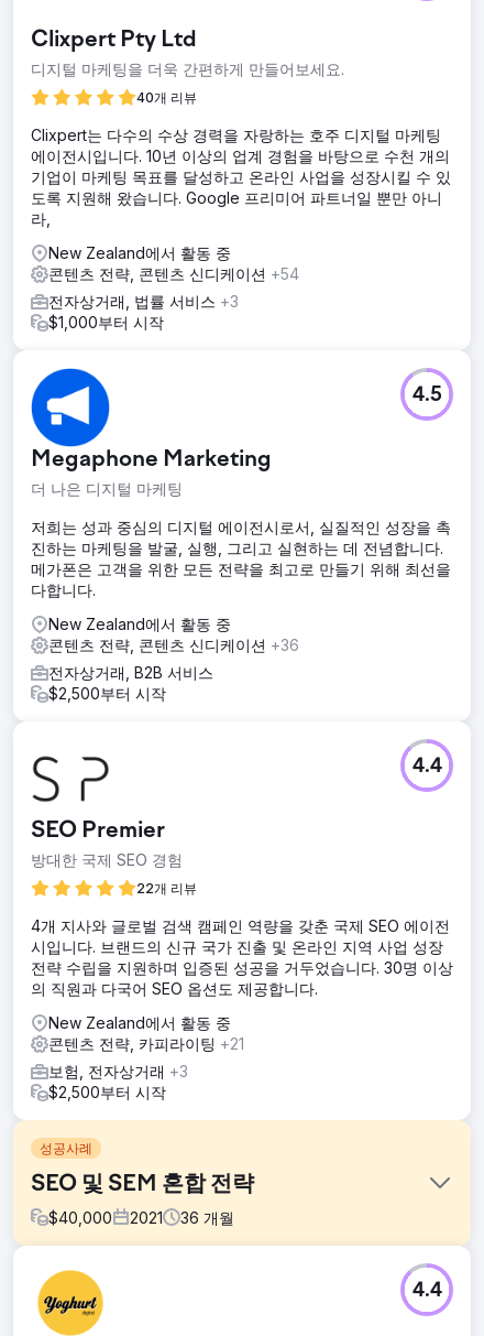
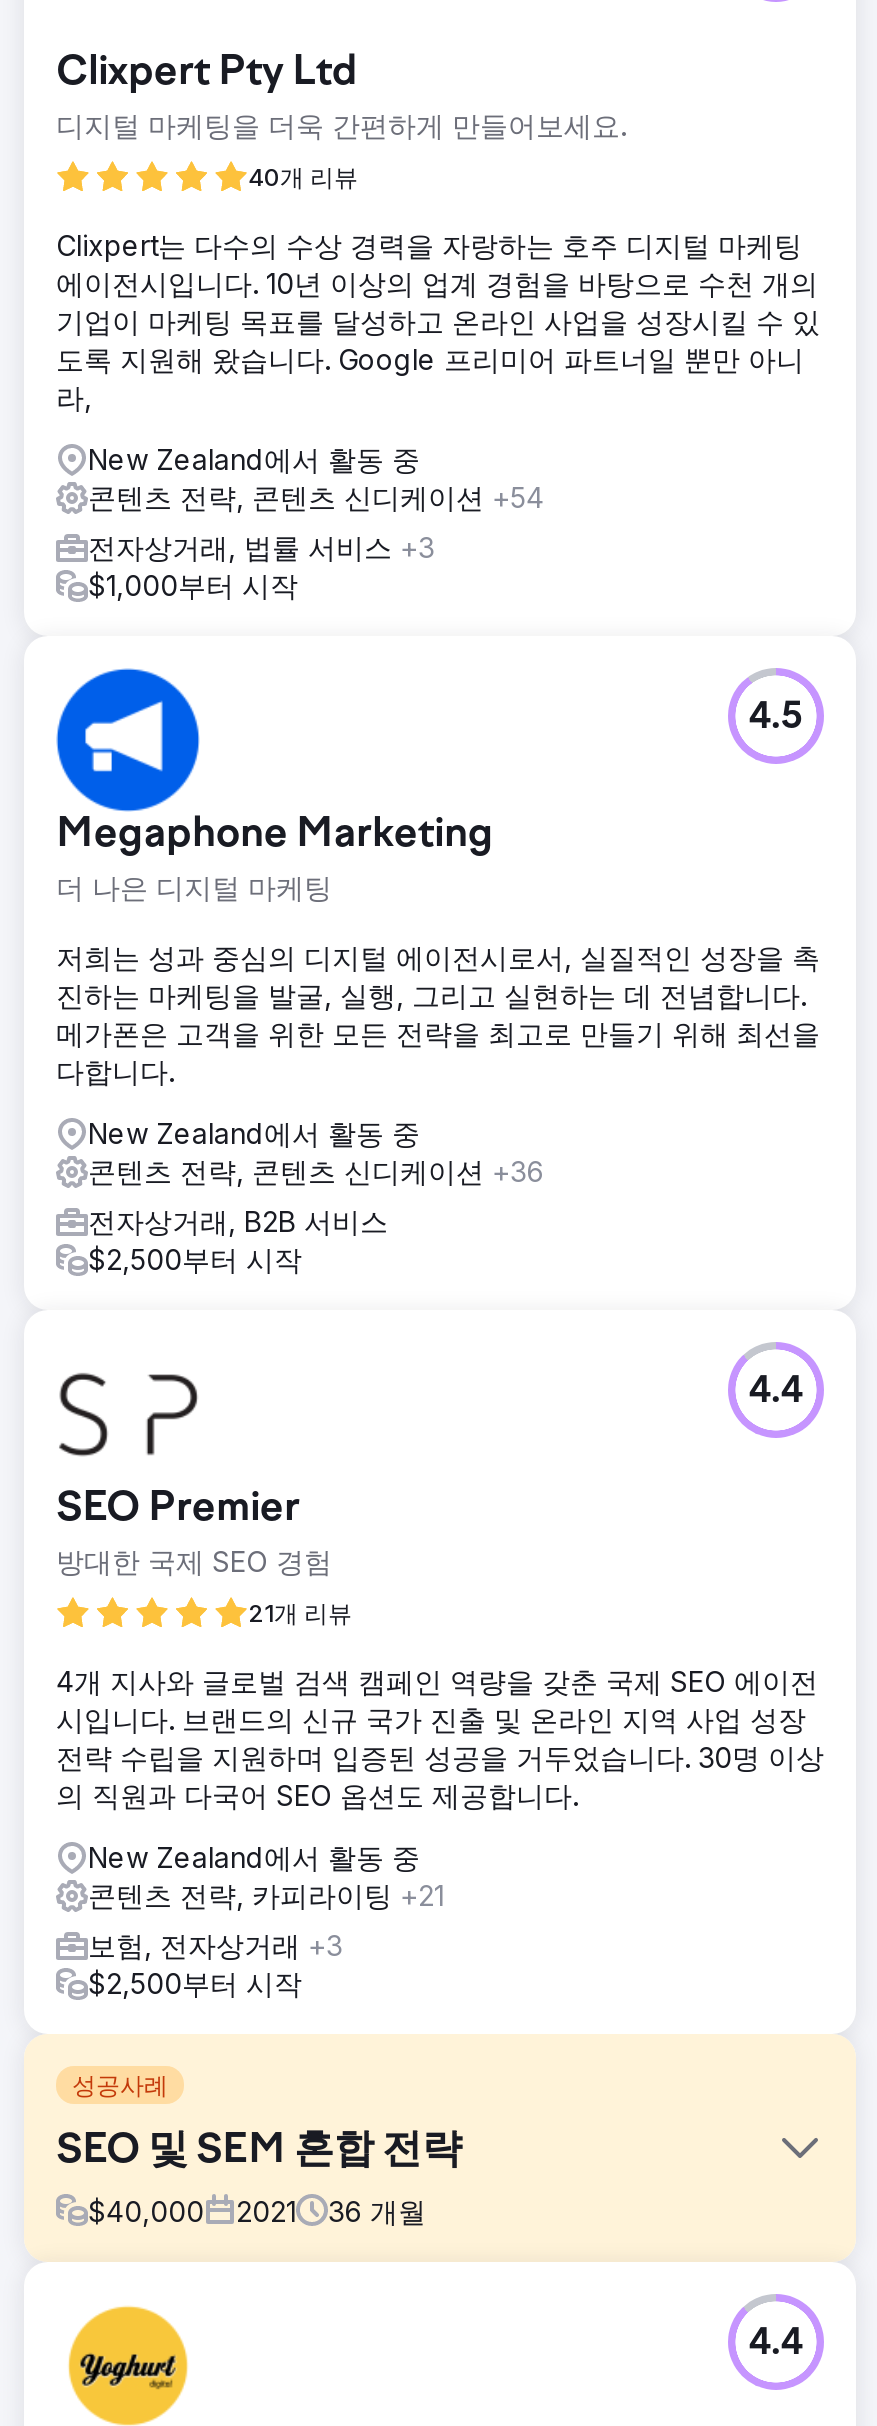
- 22개 리뷰
+ 21개 리뷰
